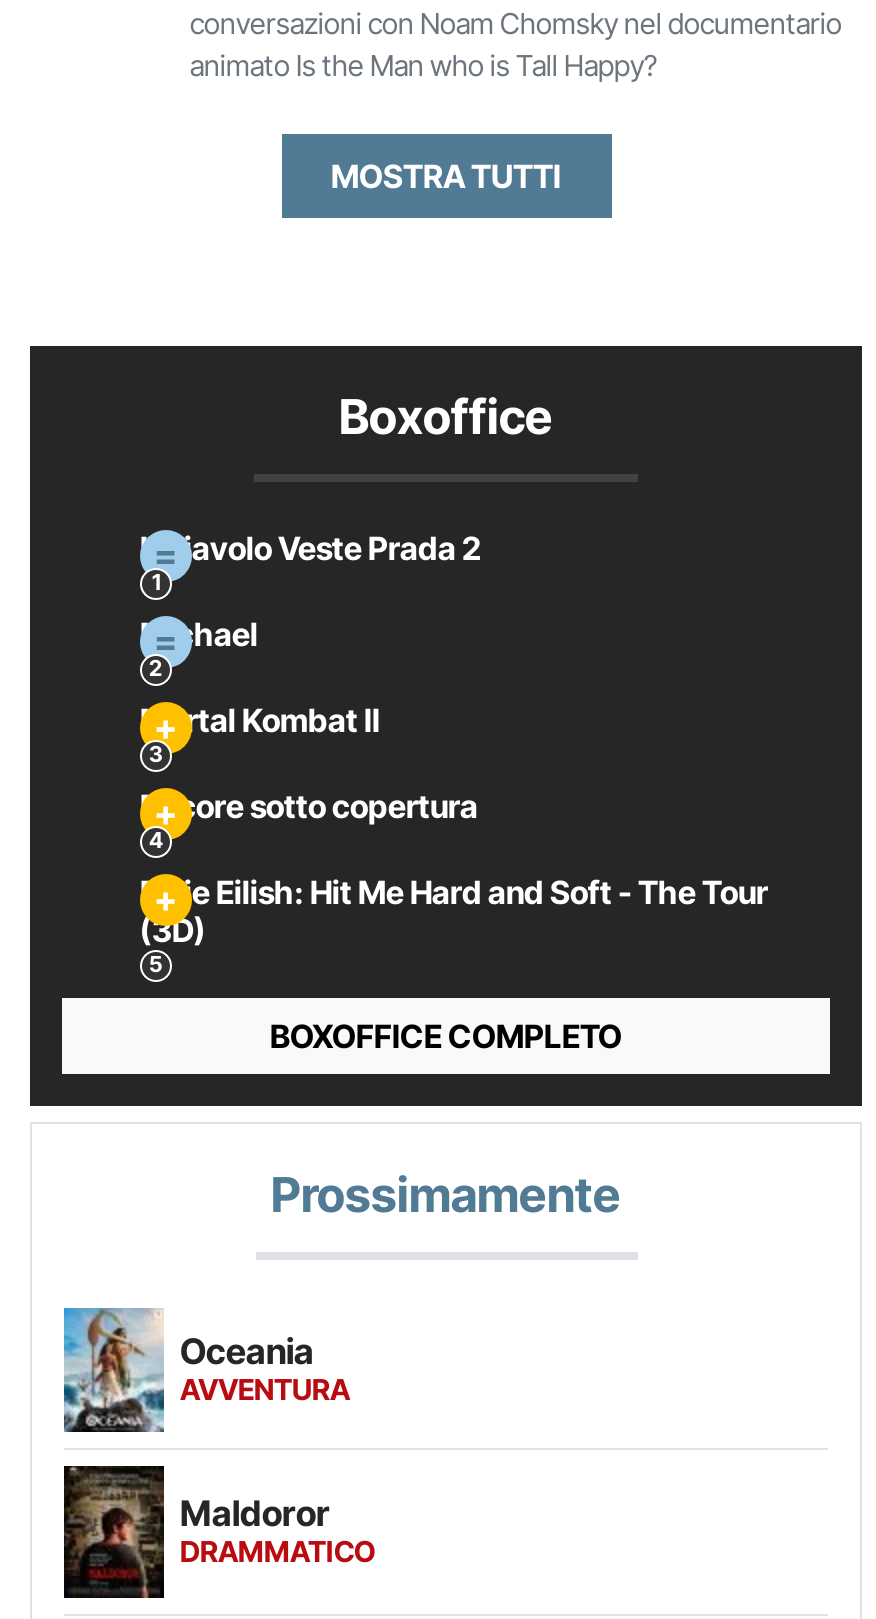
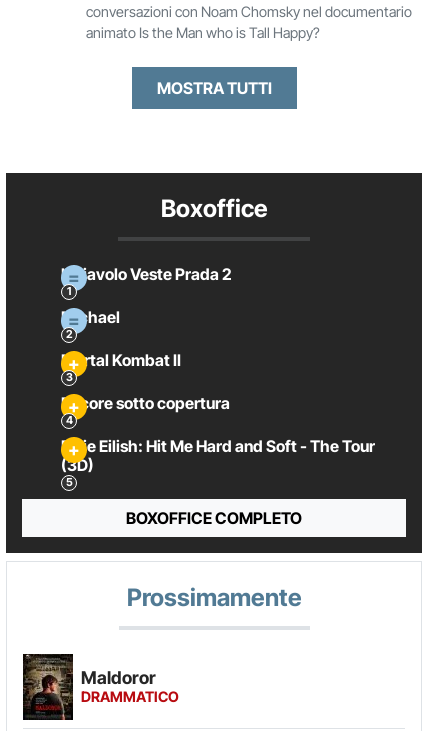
- [image]
- Oceania
- AVVENTURA
